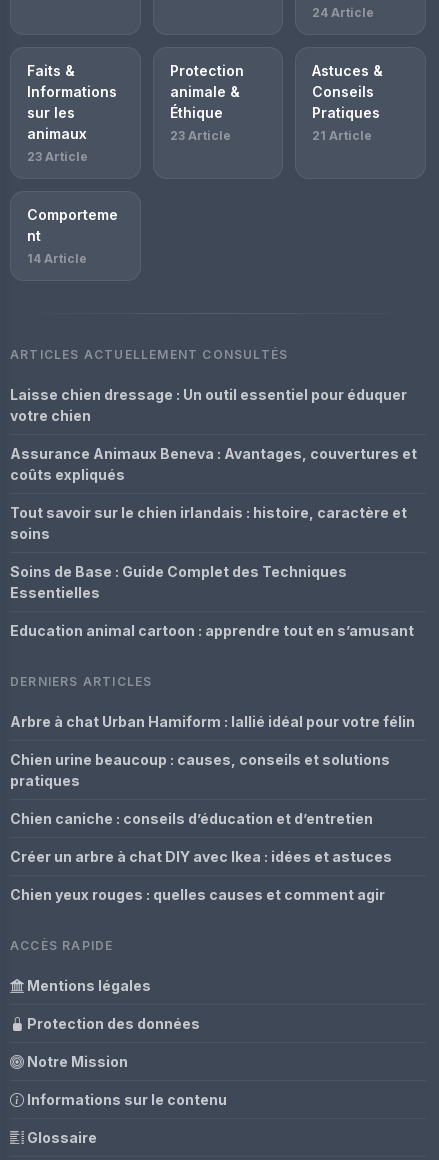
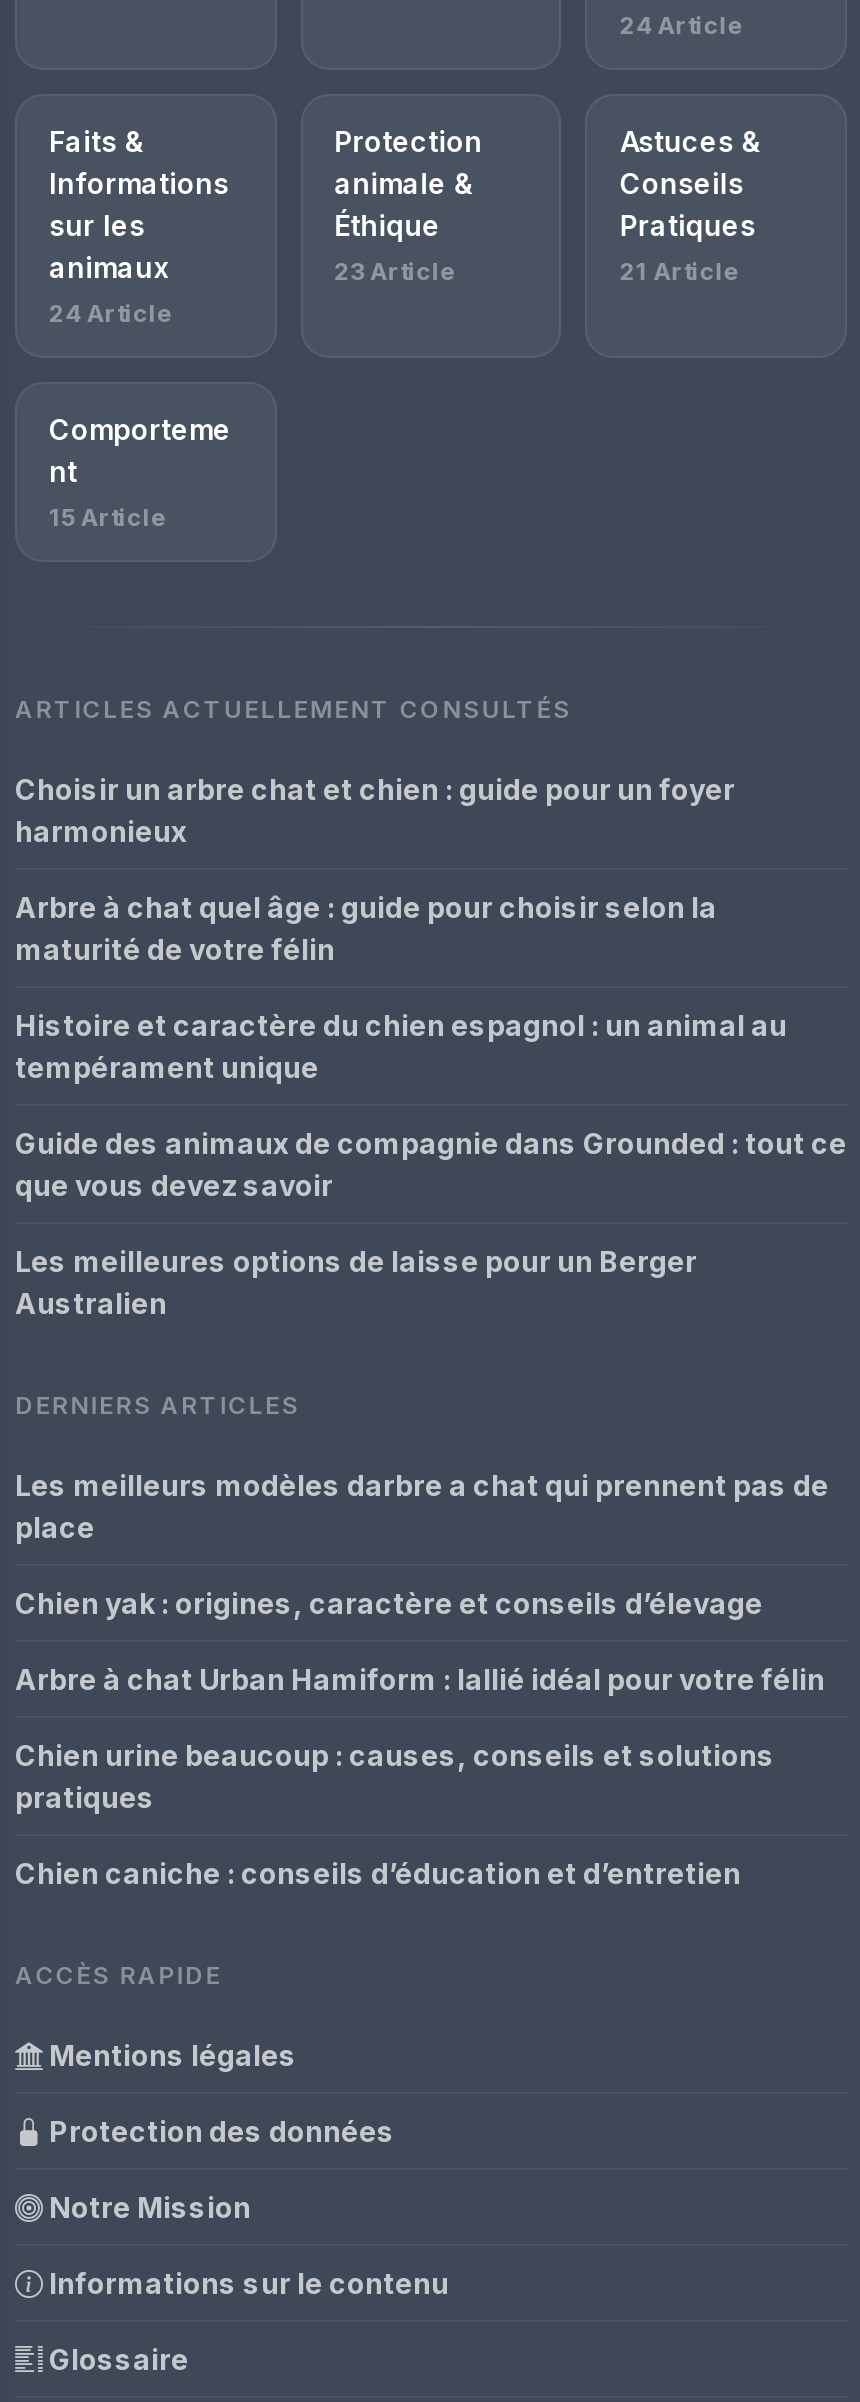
- 23 Article
+ 24 Article

- 14 Article
+ 15 Article

- Laisse chien dressage : Un outil essentiel pour éduquer
- votre chien
+ Choisir un arbre chat et chien : guide pour un foyer
+ harmonieux

- Assurance Animaux Beneva : Avantages, couvertures et
- coûts expliqués
+ Arbre à chat quel âge : guide pour choisir selon la
+ maturité de votre félin

- Tout savoir sur le chien irlandais : histoire, caractère et
- soins
+ Histoire et caractère du chien espagnol : un animal au
+ tempérament unique

- Soins de Base : Guide Complet des Techniques
- Essentielles
+ Guide des animaux de compagnie dans Grounded : tout ce
+ que vous devez savoir

- Education animal cartoon : apprendre tout en s’amusant
+ Les meilleures options de laisse pour un Berger
+ Australien

+ Les meilleurs modèles darbre a chat qui prennent pas de
+ place
+ Chien yak : origines, caractère et conseils d’élevage

moved down: Arbre à chat Urban Hamiform : lallié idéal pour votre félin | Chien urine beaucoup : causes, conseils et solutions | pratiques | Chien caniche : conseils d’éducation et d’entretien

- Créer un arbre à chat DIY avec Ikea : idées et astuces
- Chien yeux rouges : quelles causes et comment agir
